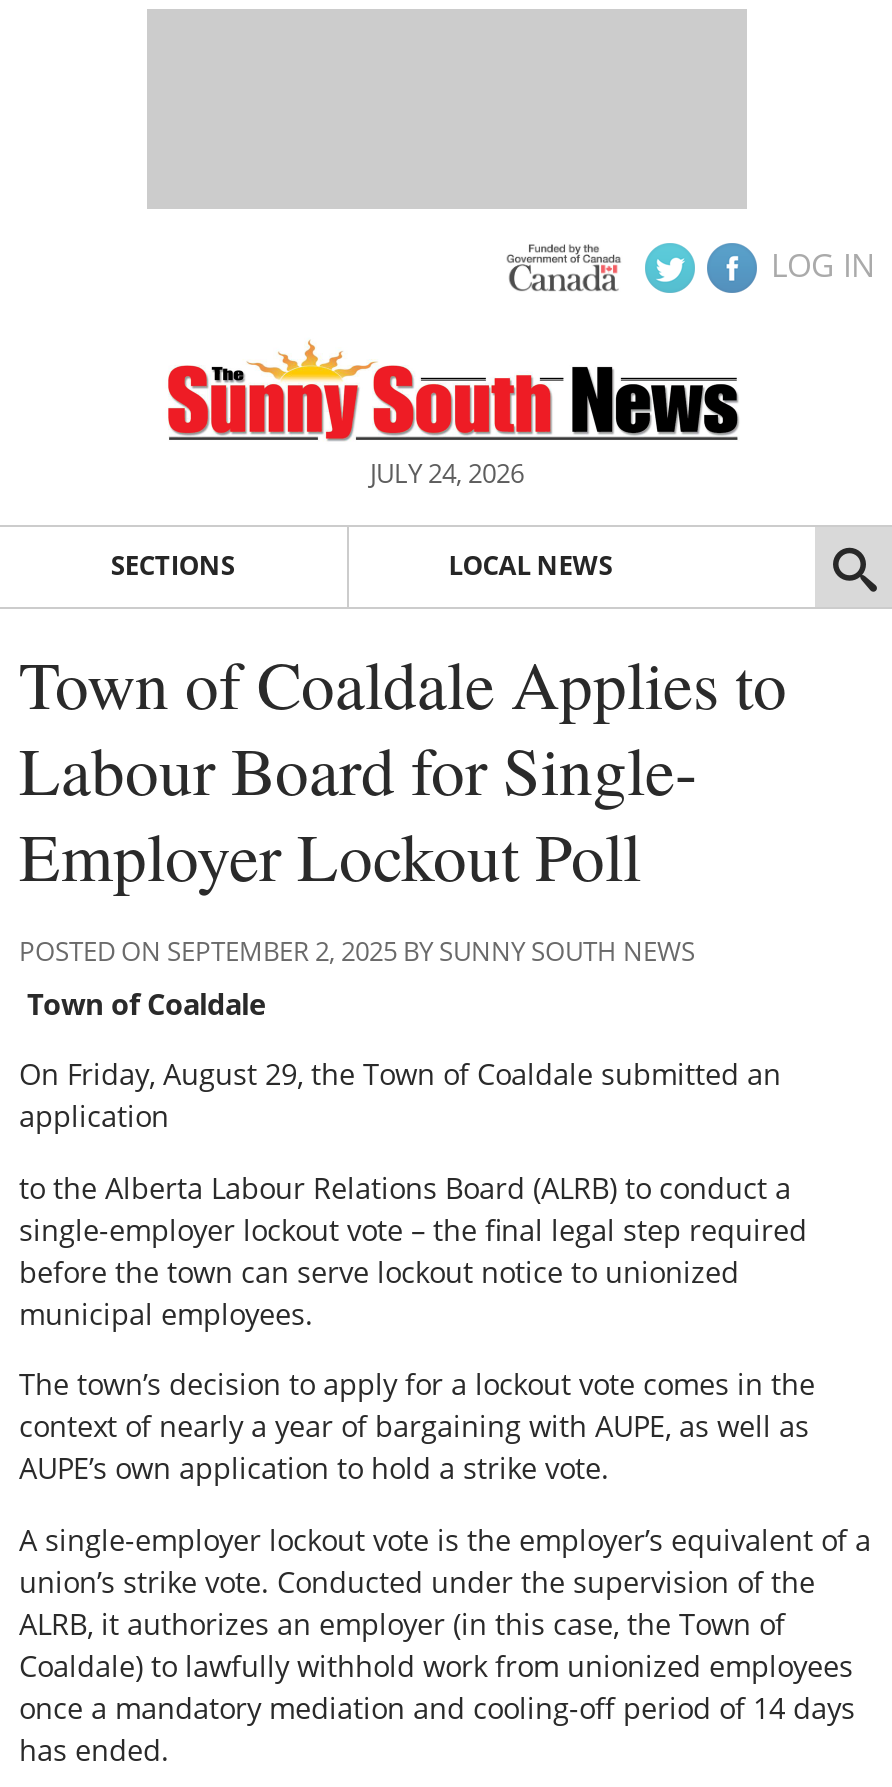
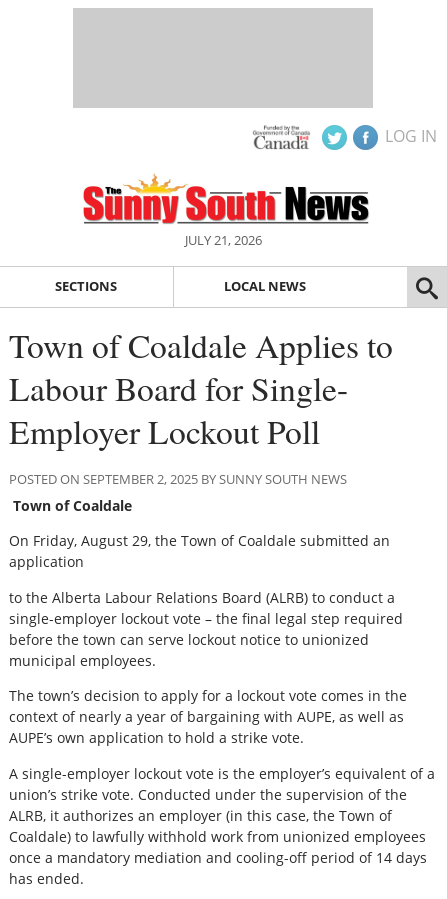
- JULY 24, 2026
+ JULY 21, 2026
